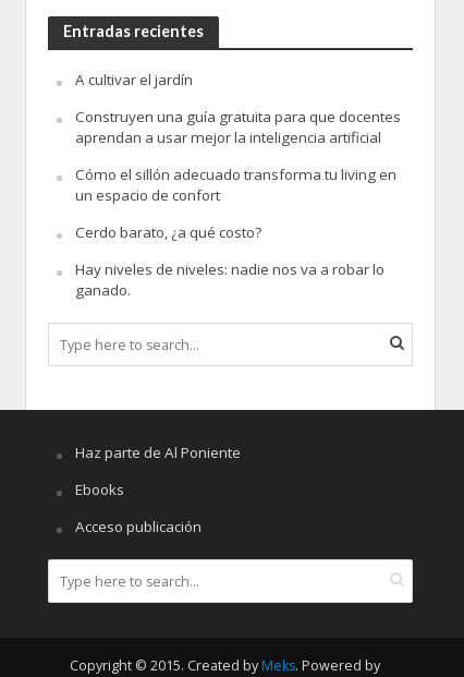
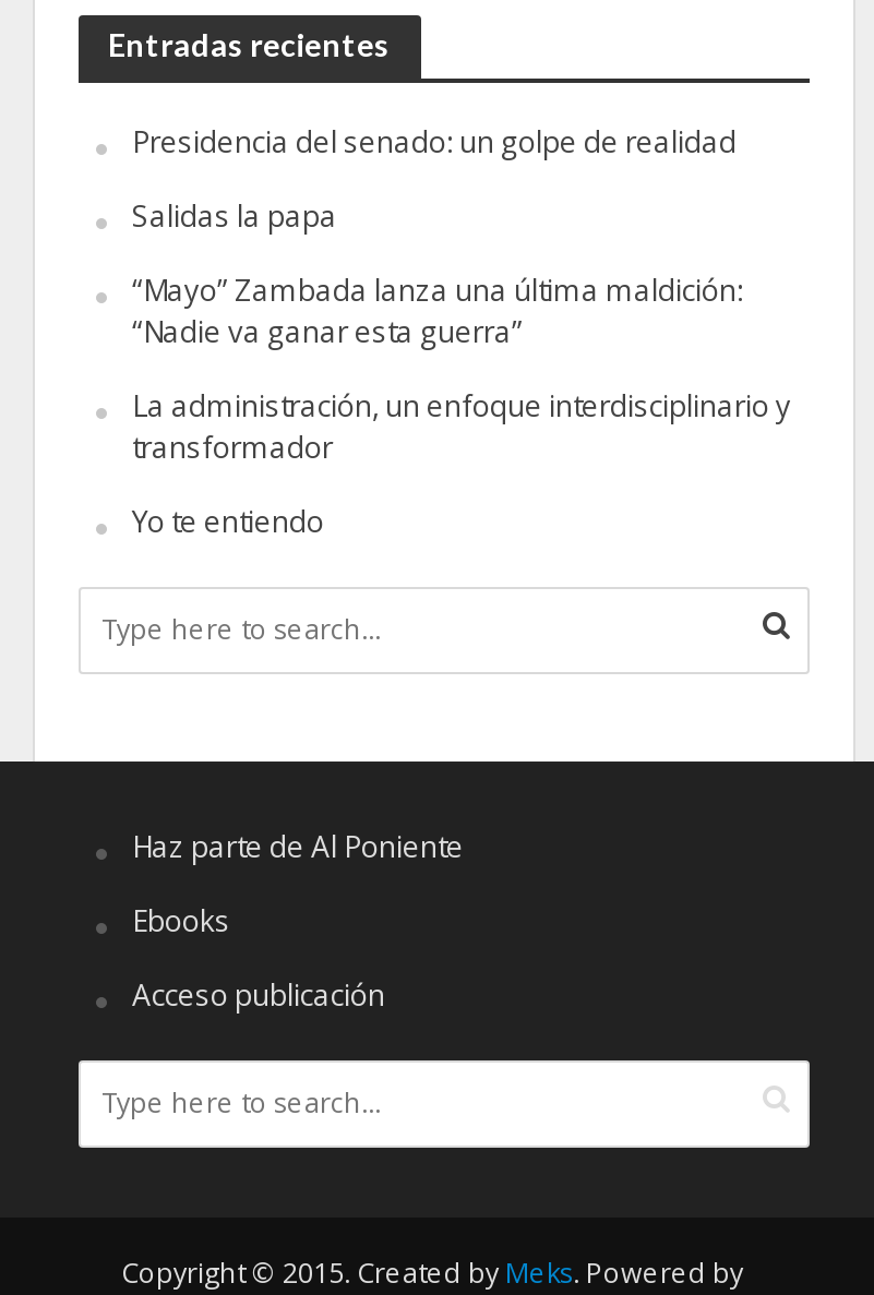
- A cultivar el jardín
+ Presidencia del senado: un golpe de realidad

- Construyen una guía gratuita para que docentes
- aprendan a usar mejor la inteligencia artificial
+ Salidas la papa

- Cómo el sillón adecuado transforma tu living en
- un espacio de confort
+ “Mayo” Zambada lanza una última maldición:
+ “Nadie va ganar esta guerra”

- Cerdo barato, ¿a qué costo?
+ La administración, un enfoque interdisciplinario y
+ transformador

- Hay niveles de niveles: nadie nos va a robar lo
- ganado.
+ Yo te entiendo
